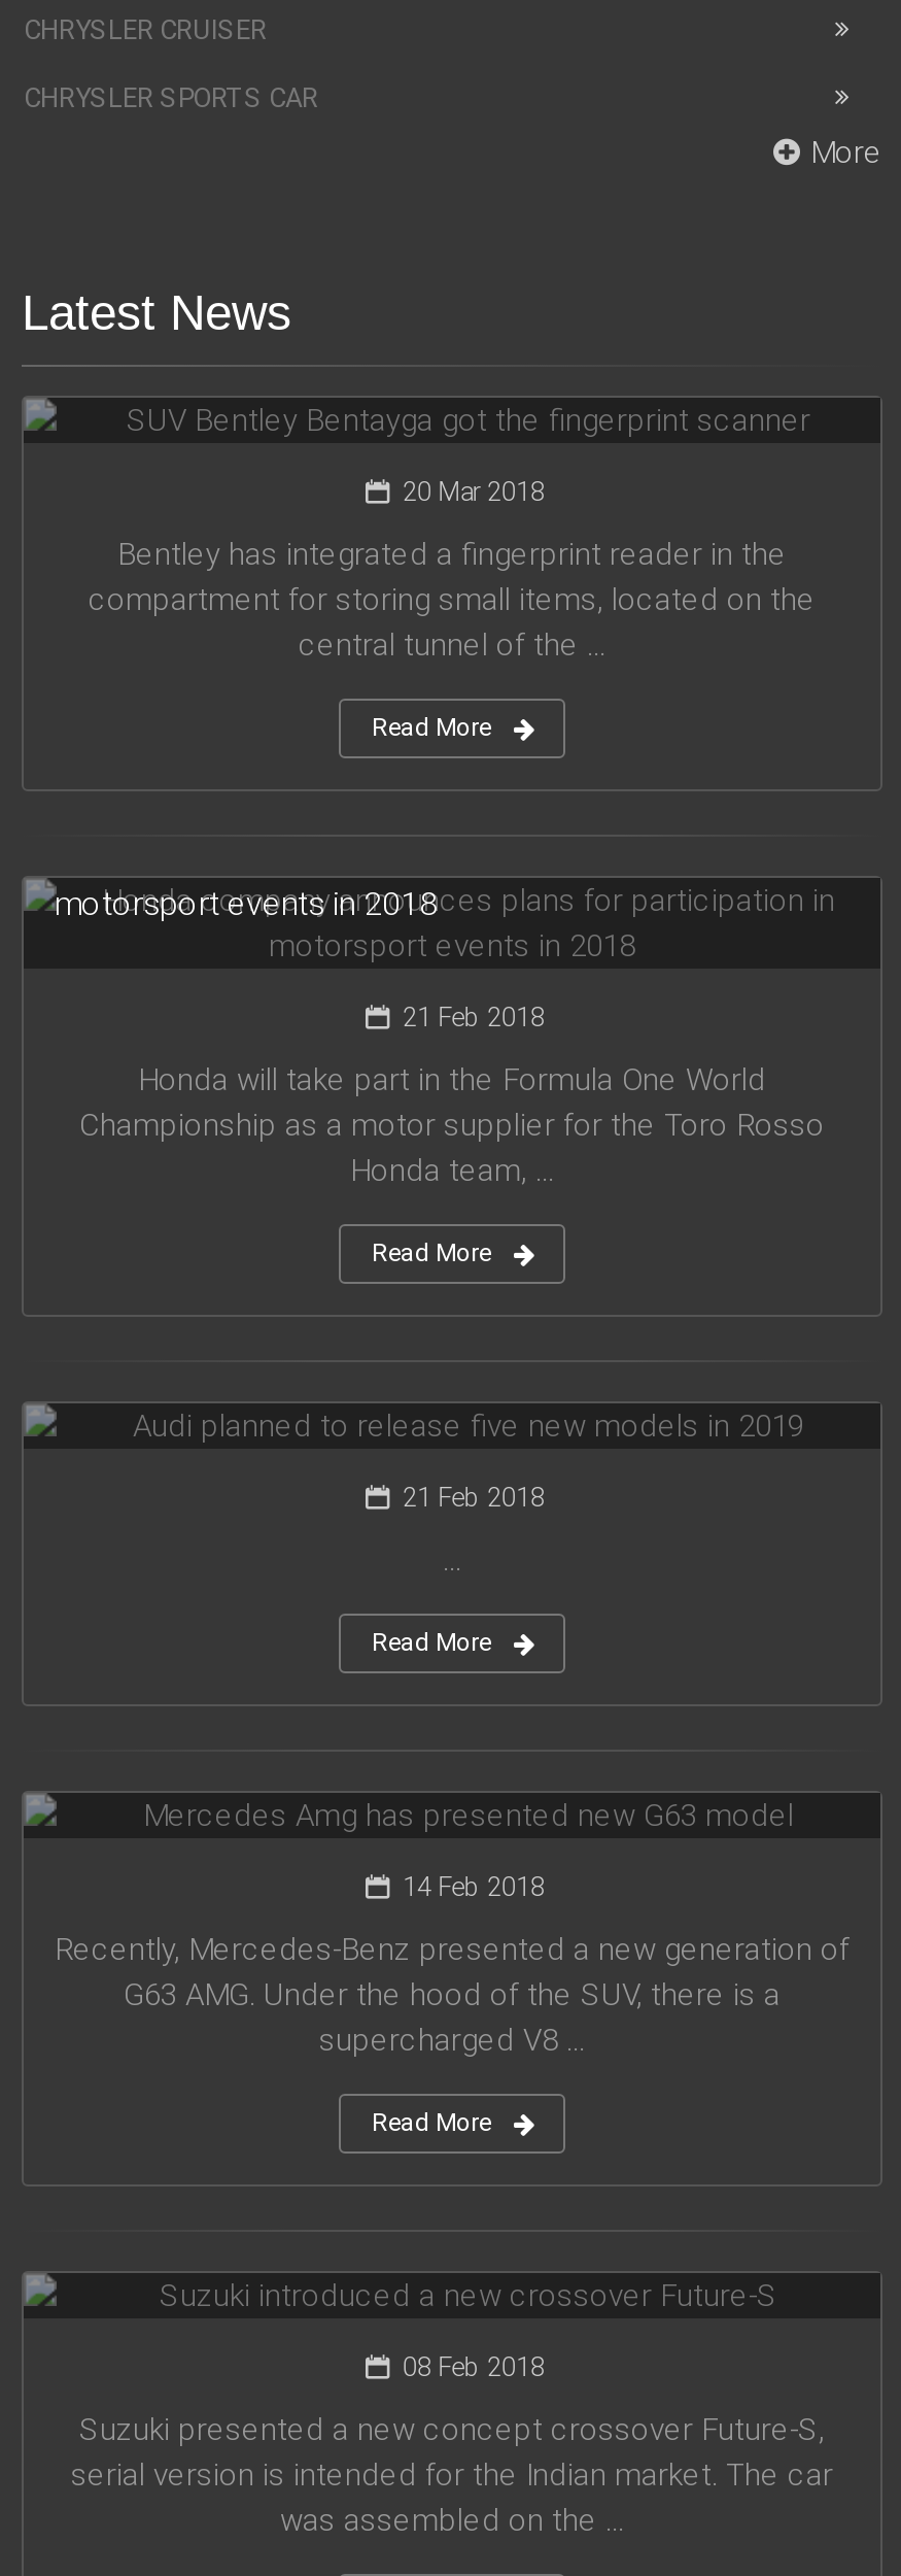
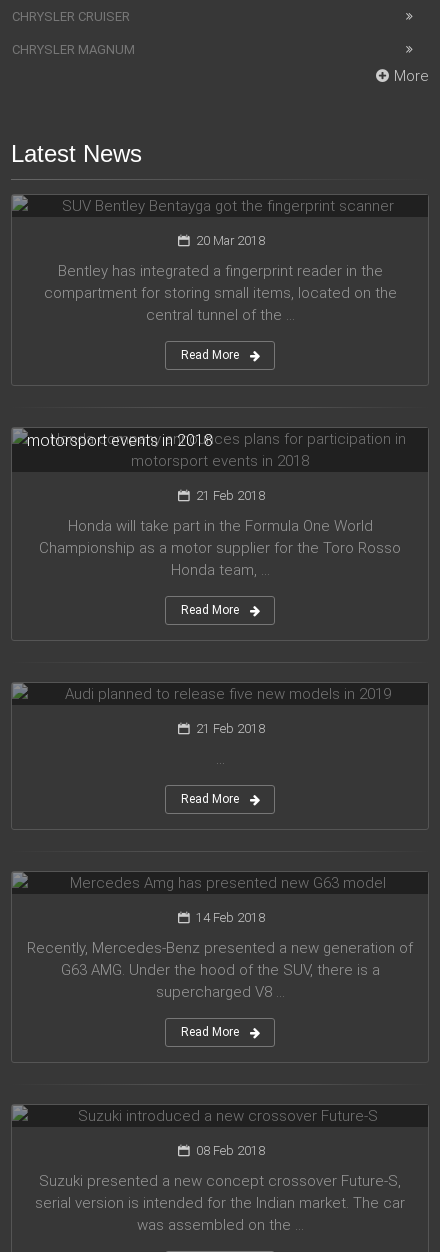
- CHRYSLER SPORTS CAR
+ CHRYSLER MAGNUM
